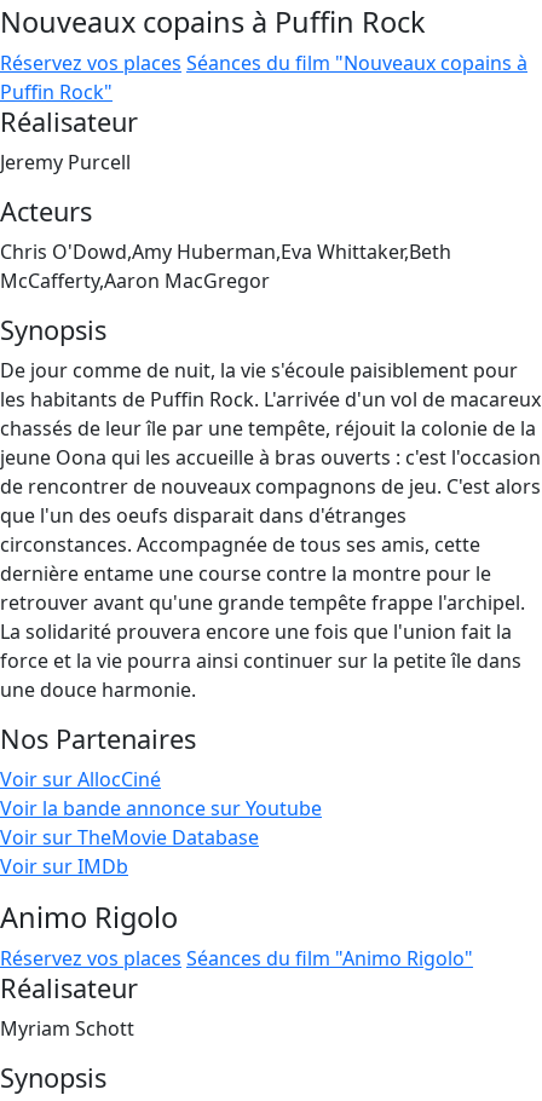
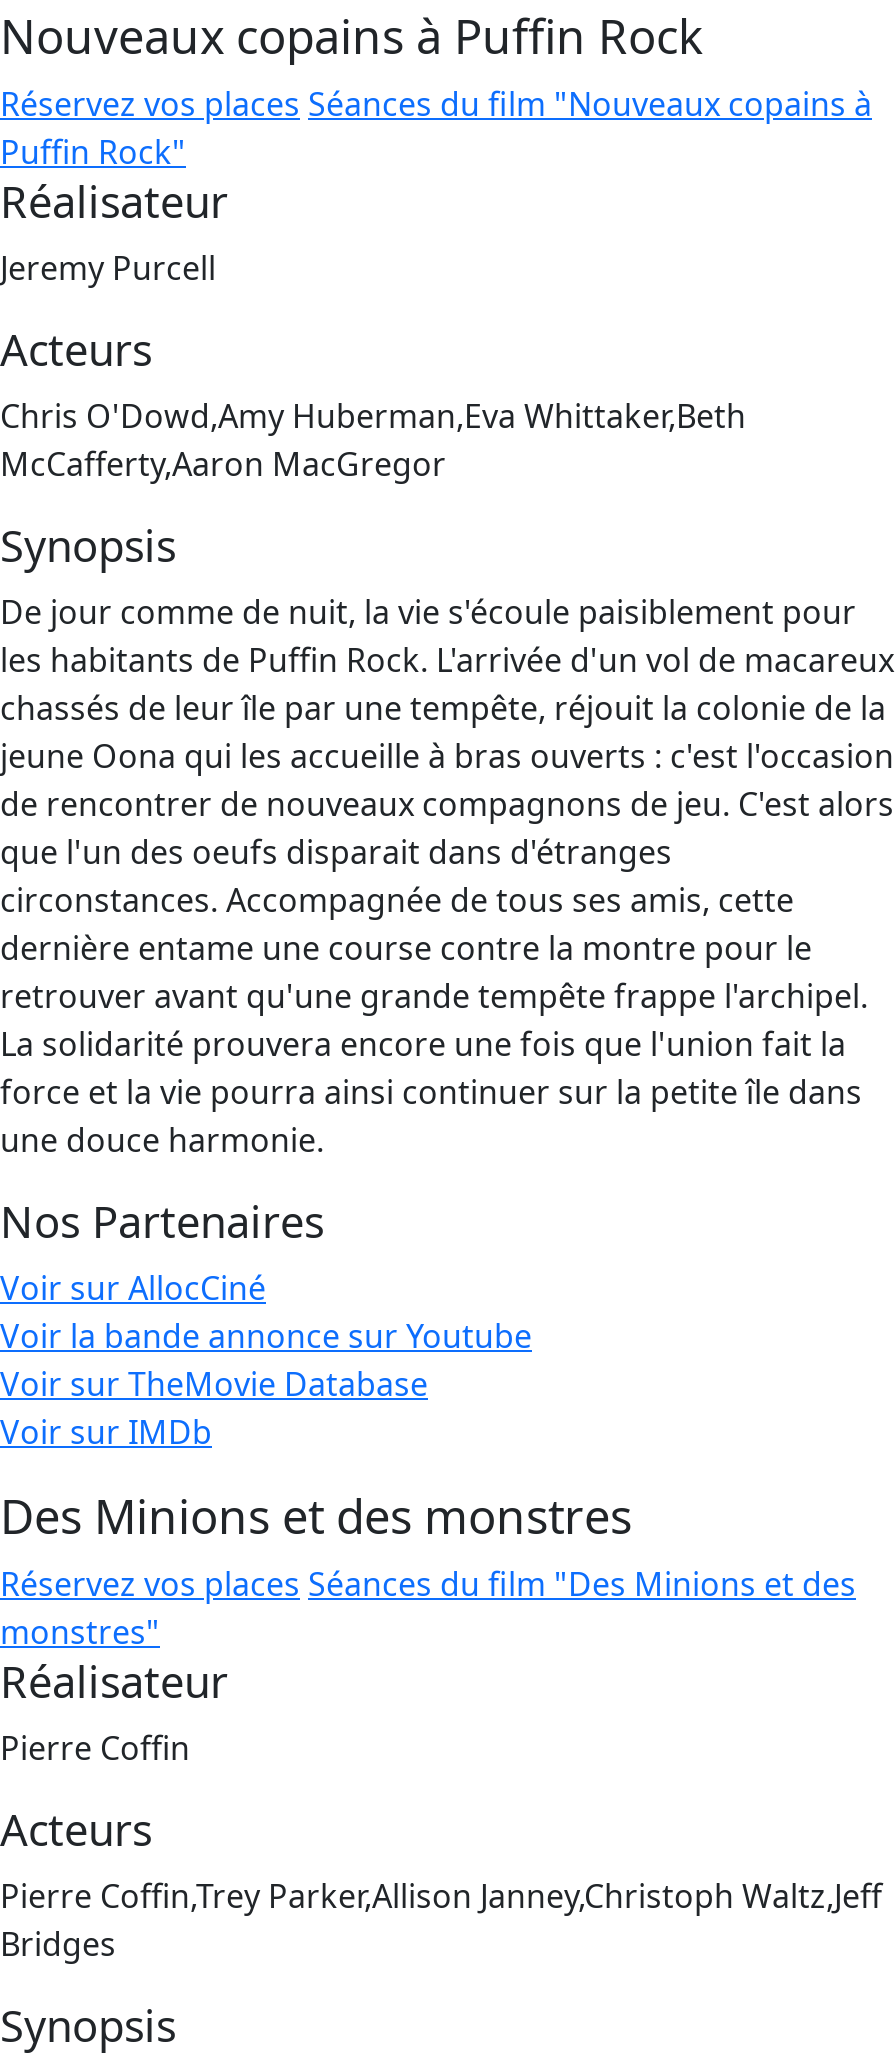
- Animo Rigolo
- Réservez vos places Séances du film "Animo Rigolo"
+ Des Minions et des monstres
+ Réservez vos places Séances du film "Des Minions et des
+ monstres"

- Myriam Schott
+ Pierre Coffin
+ Acteurs
+ Pierre Coffin,Trey Parker,Allison Janney,Christoph Waltz,Jeff
+ Bridges
